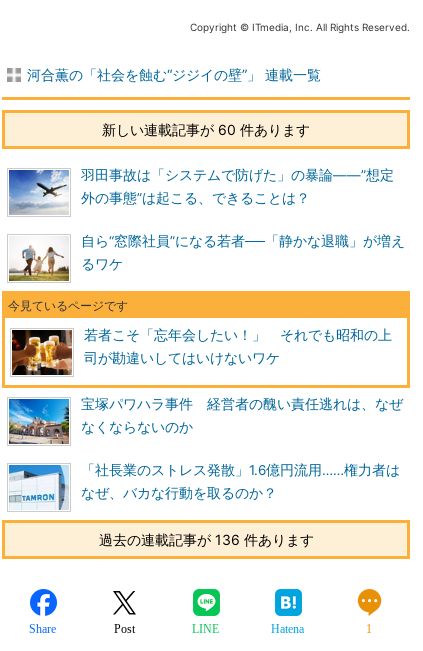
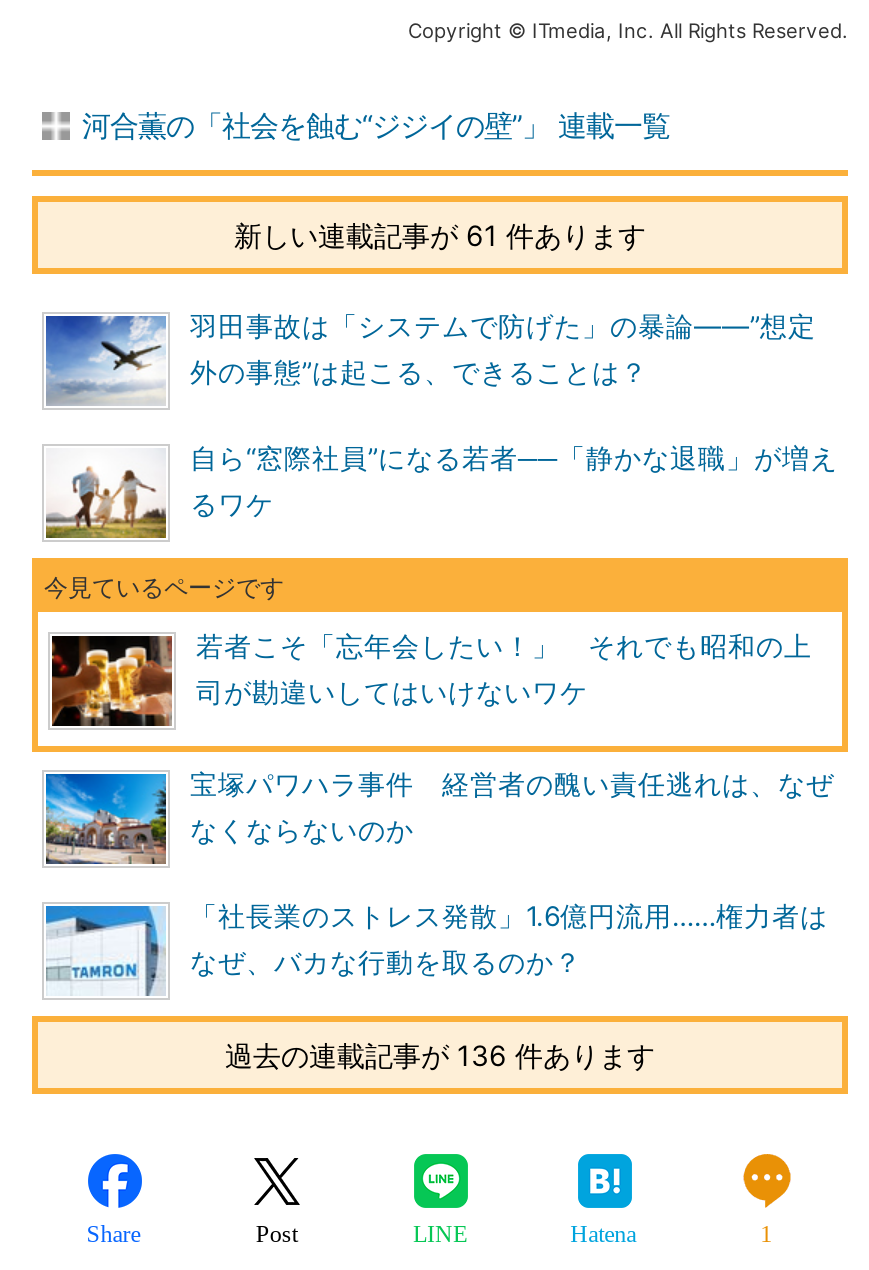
- 新しい連載記事が 60 件あります
+ 新しい連載記事が 61 件あります
